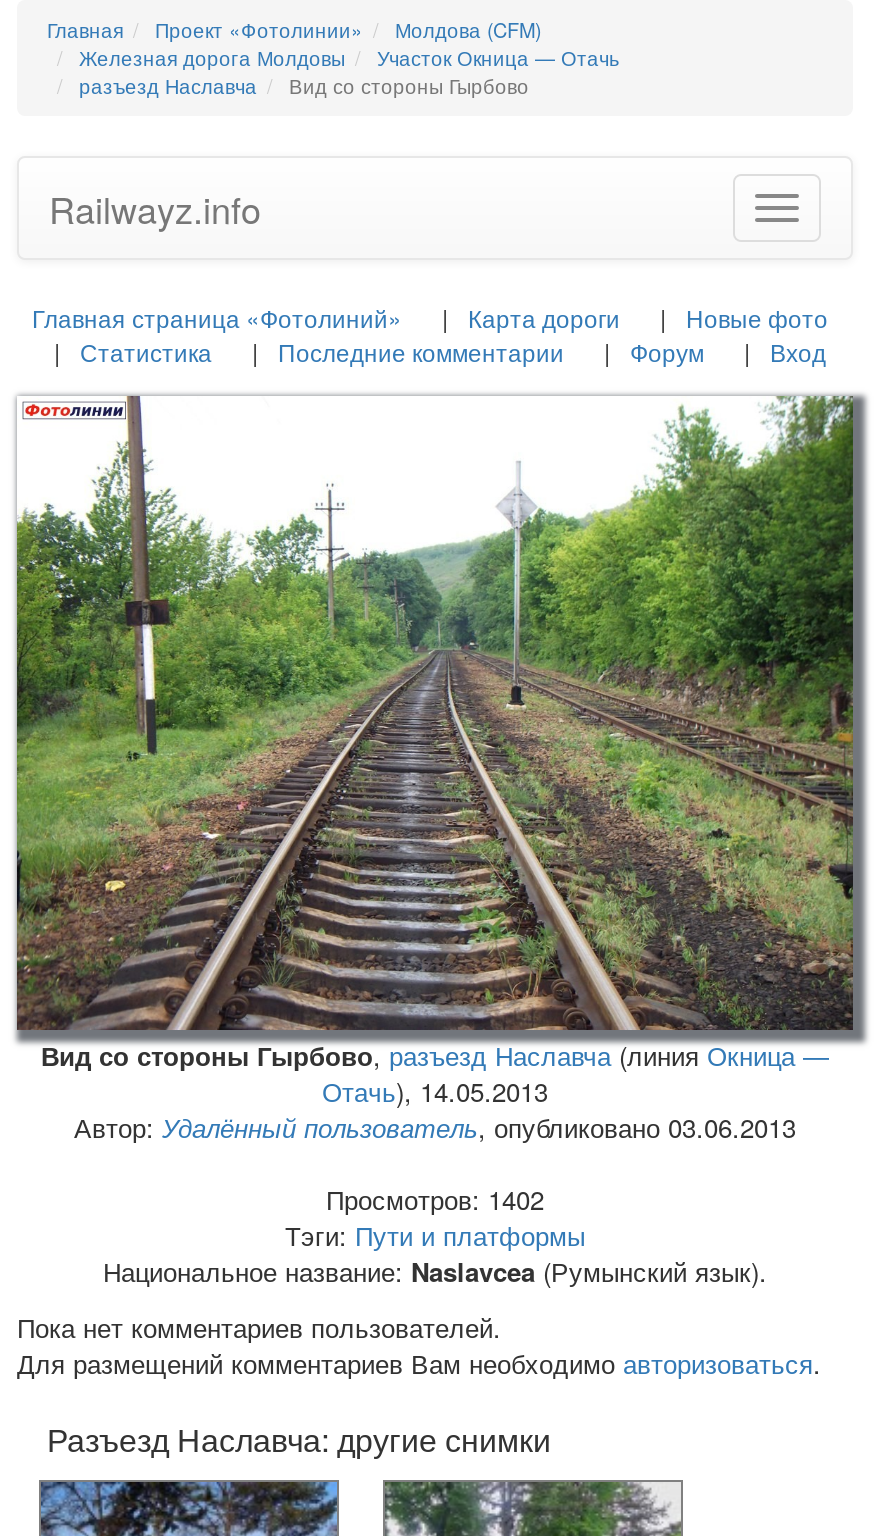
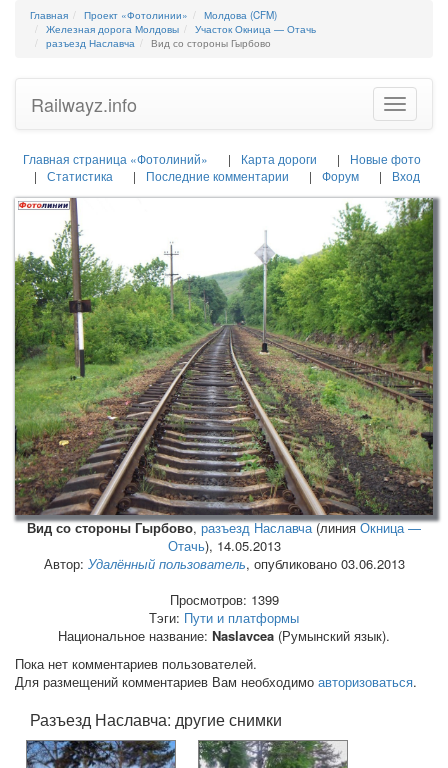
- Просмотров: 1402
+ Просмотров: 1399
